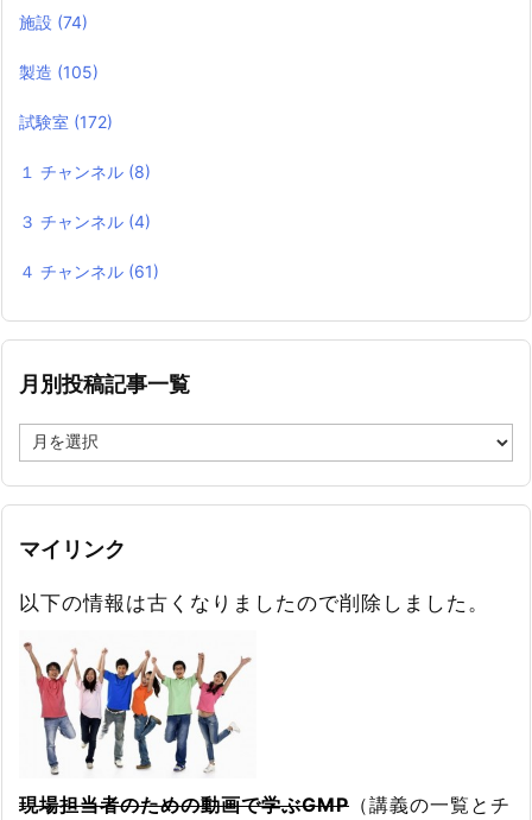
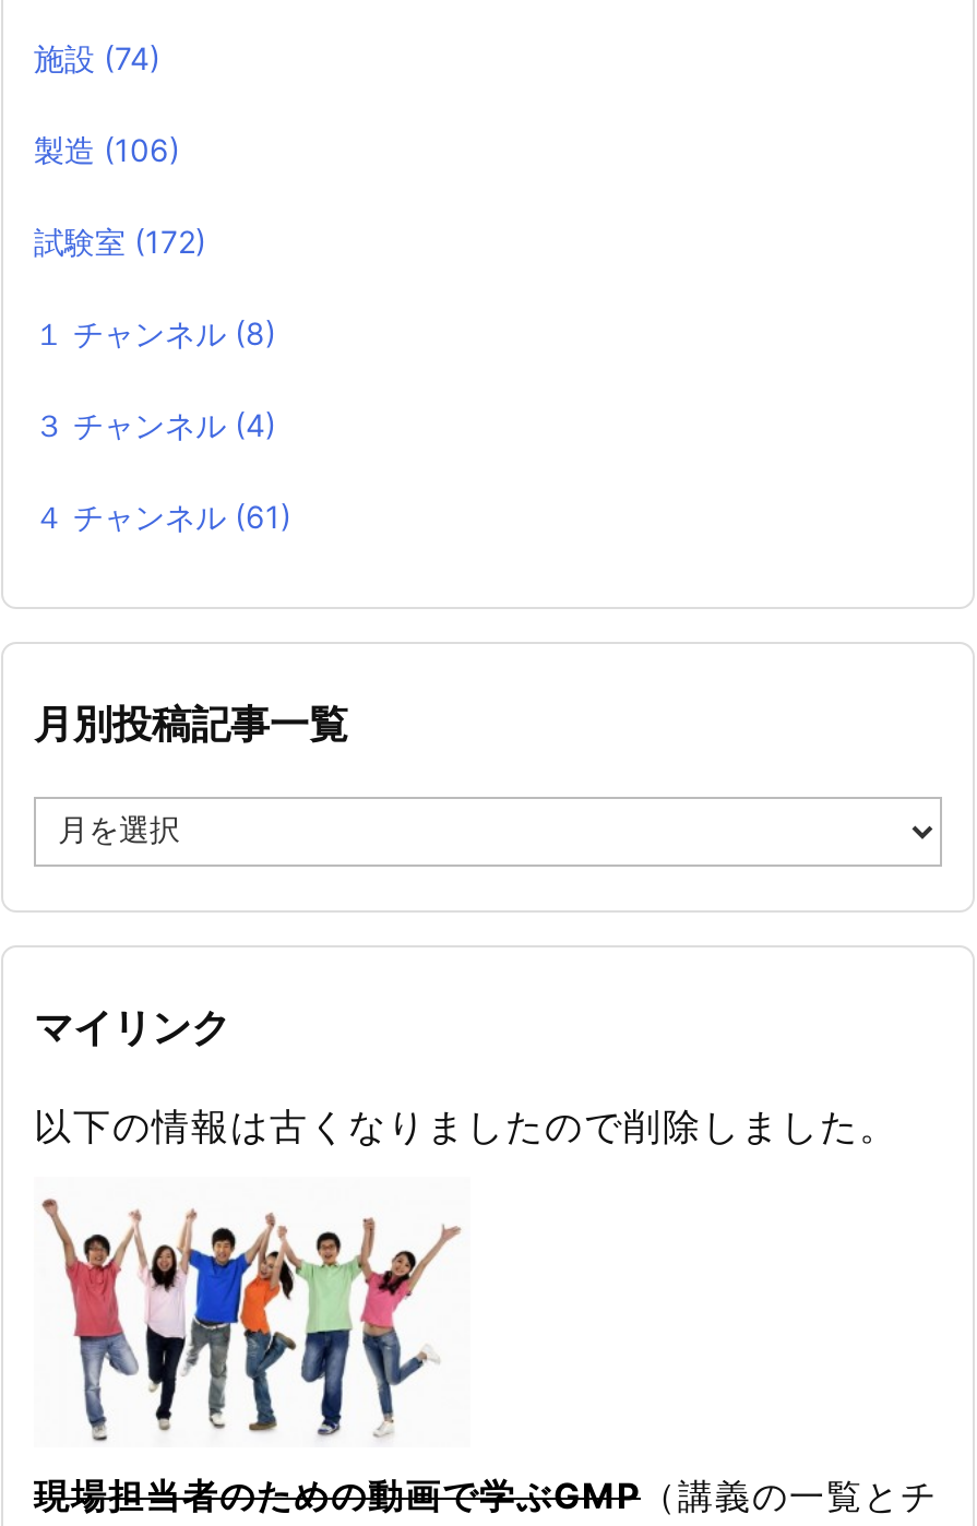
- 製造(105)
+ 製造(106)
